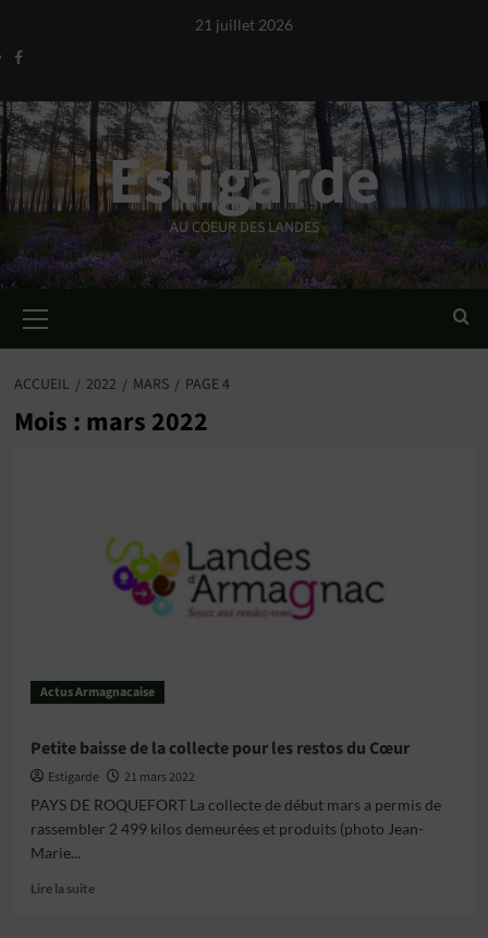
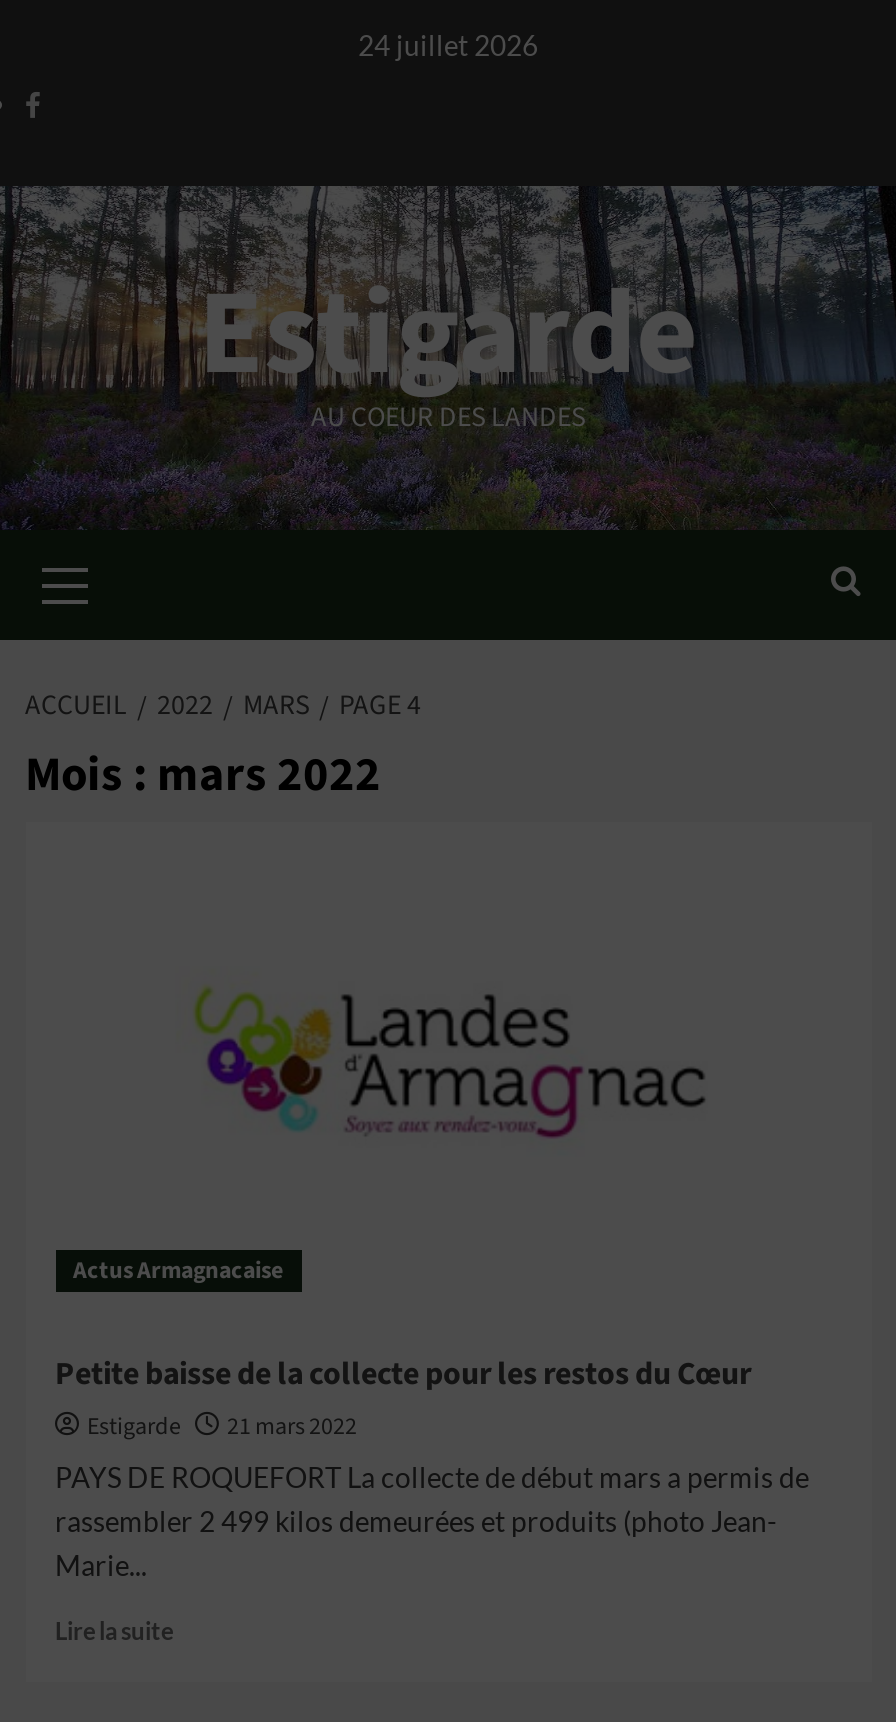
- 21 juillet 2026
+ 24 juillet 2026
